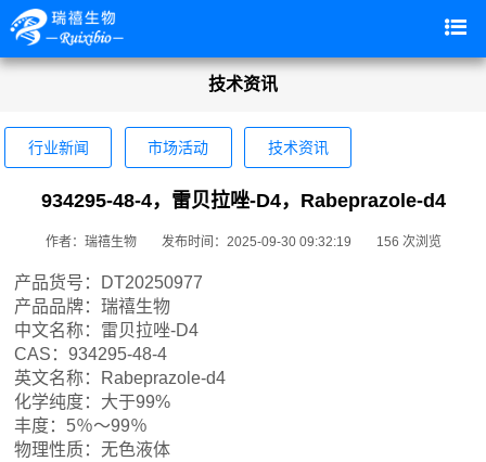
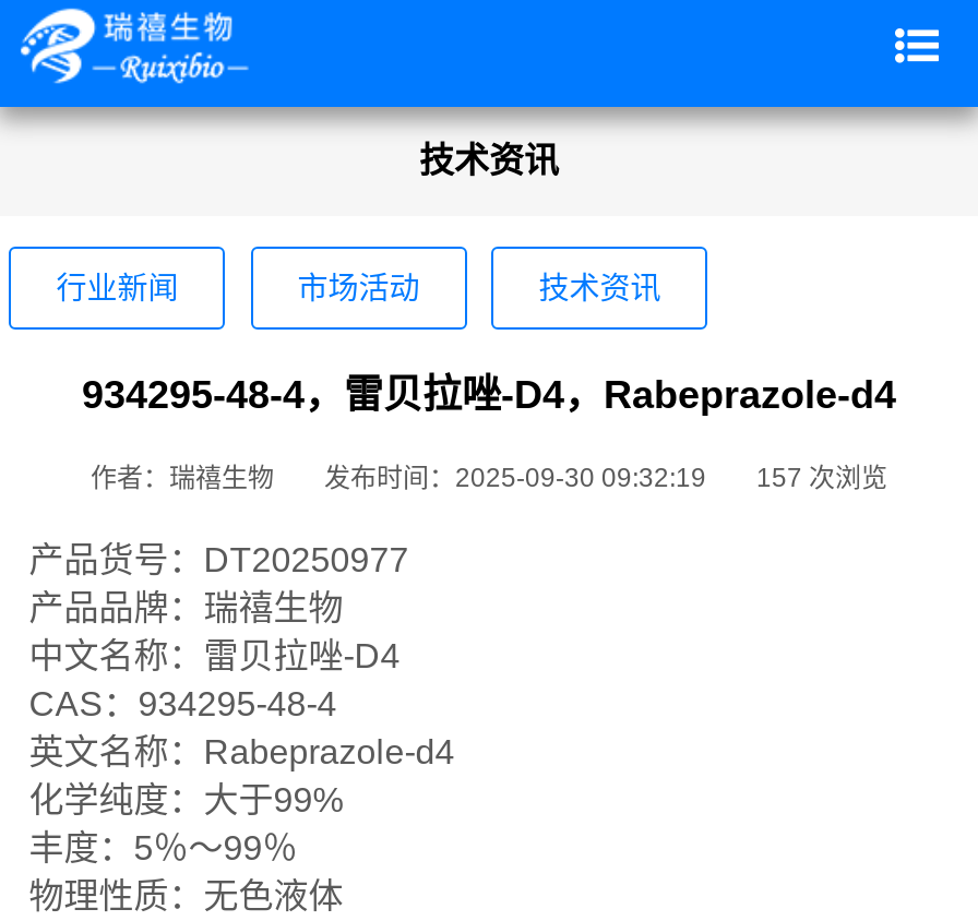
- 作者：瑞禧生物 发布时间：2025-09-30 09:32:19 156 次浏览
+ 作者：瑞禧生物 发布时间：2025-09-30 09:32:19 157 次浏览
